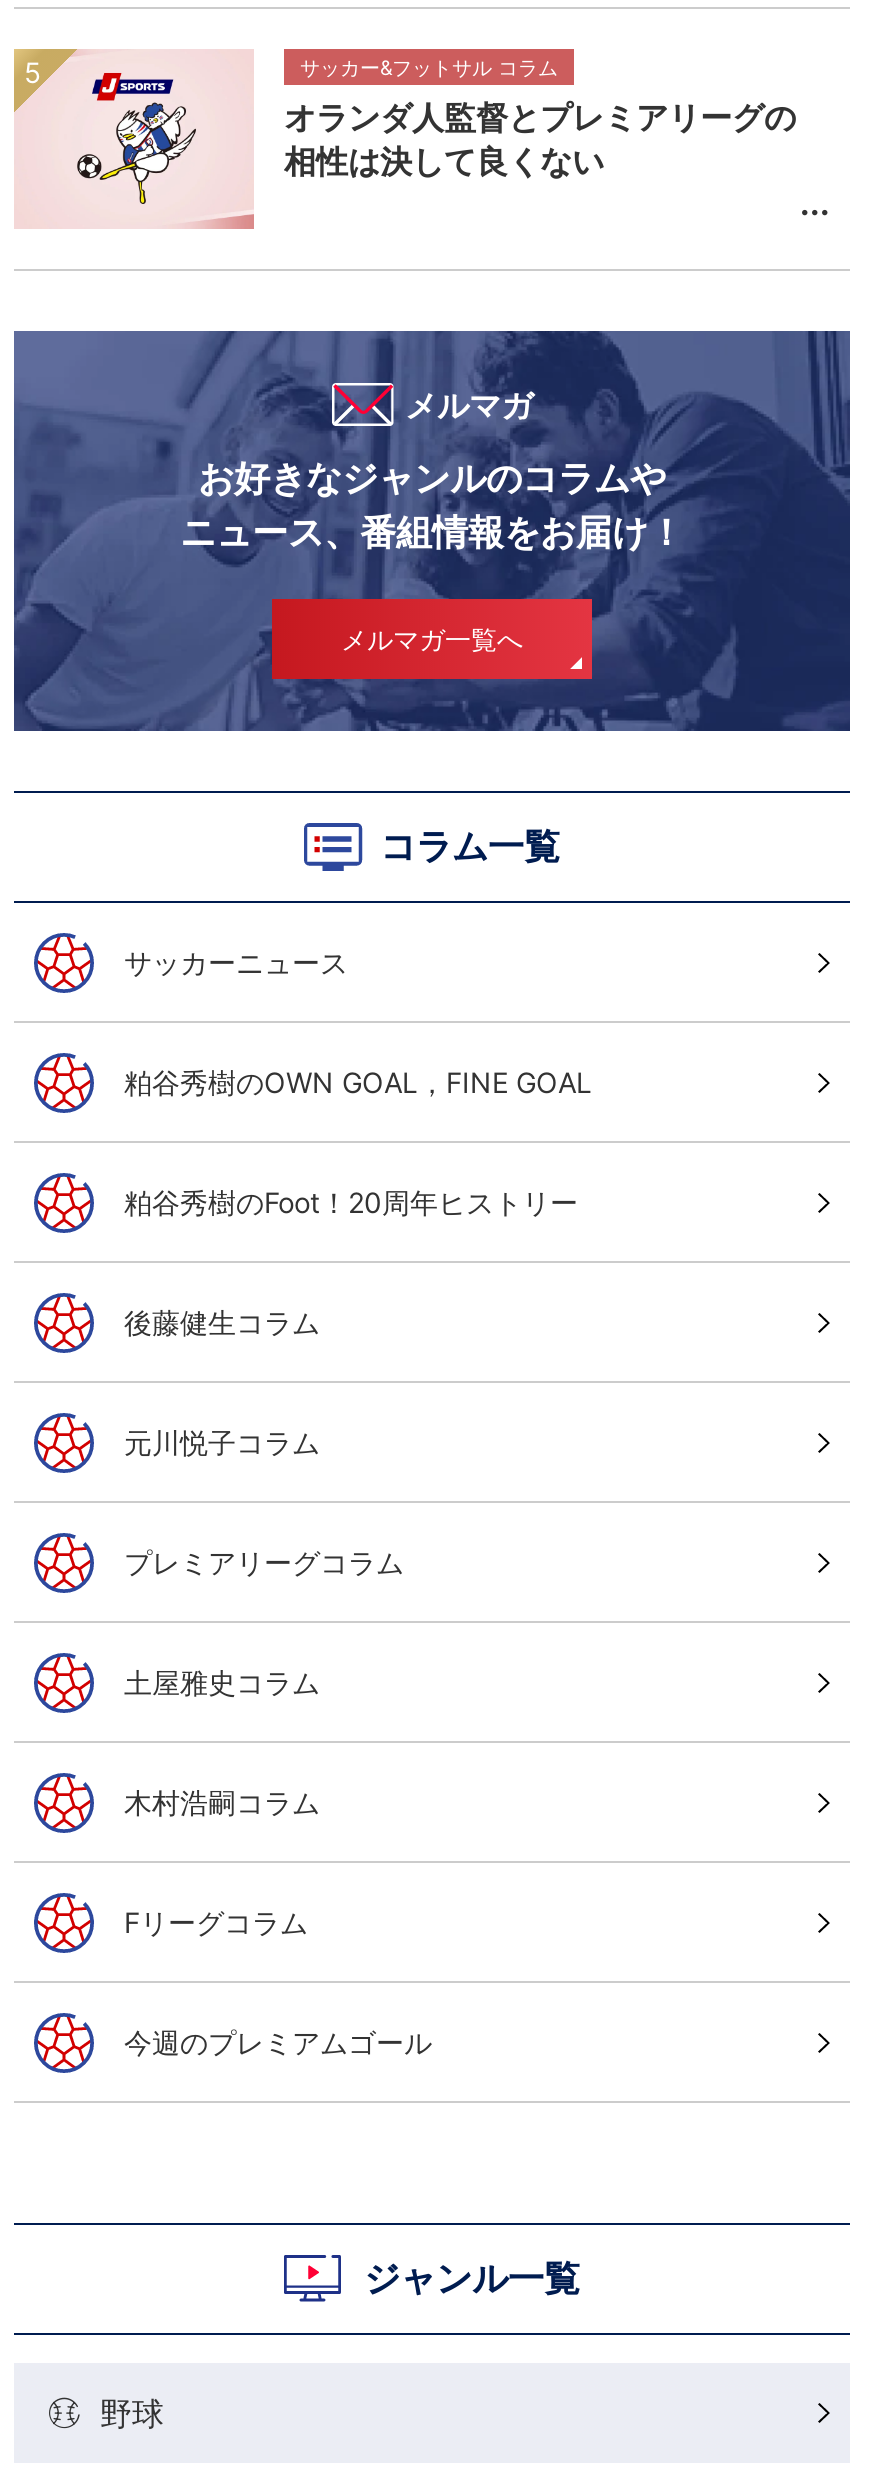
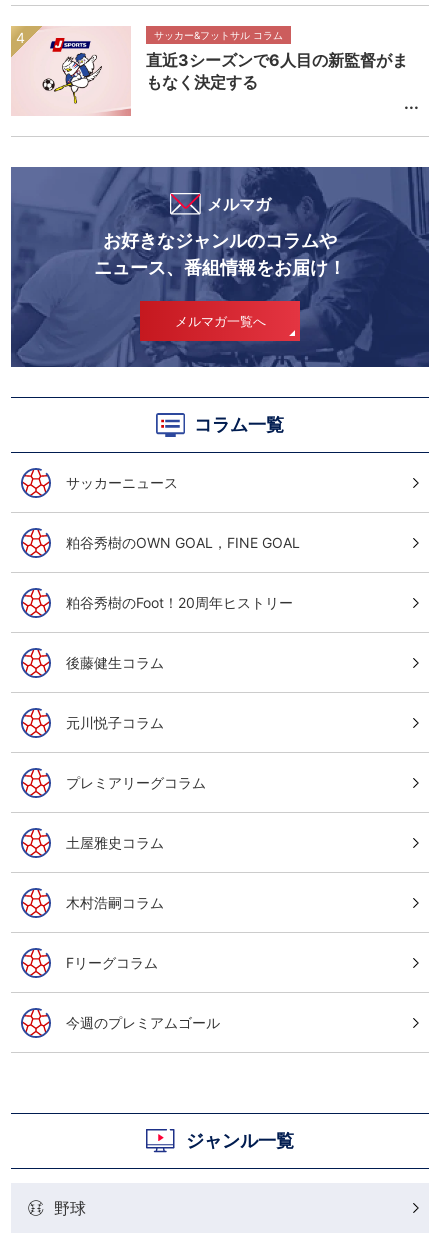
- オランダ人監督とプレミアリーグの
- 相性は決して良くない
+ 直近3シーズンで6人目の新監督がま
+ もなく決定する
